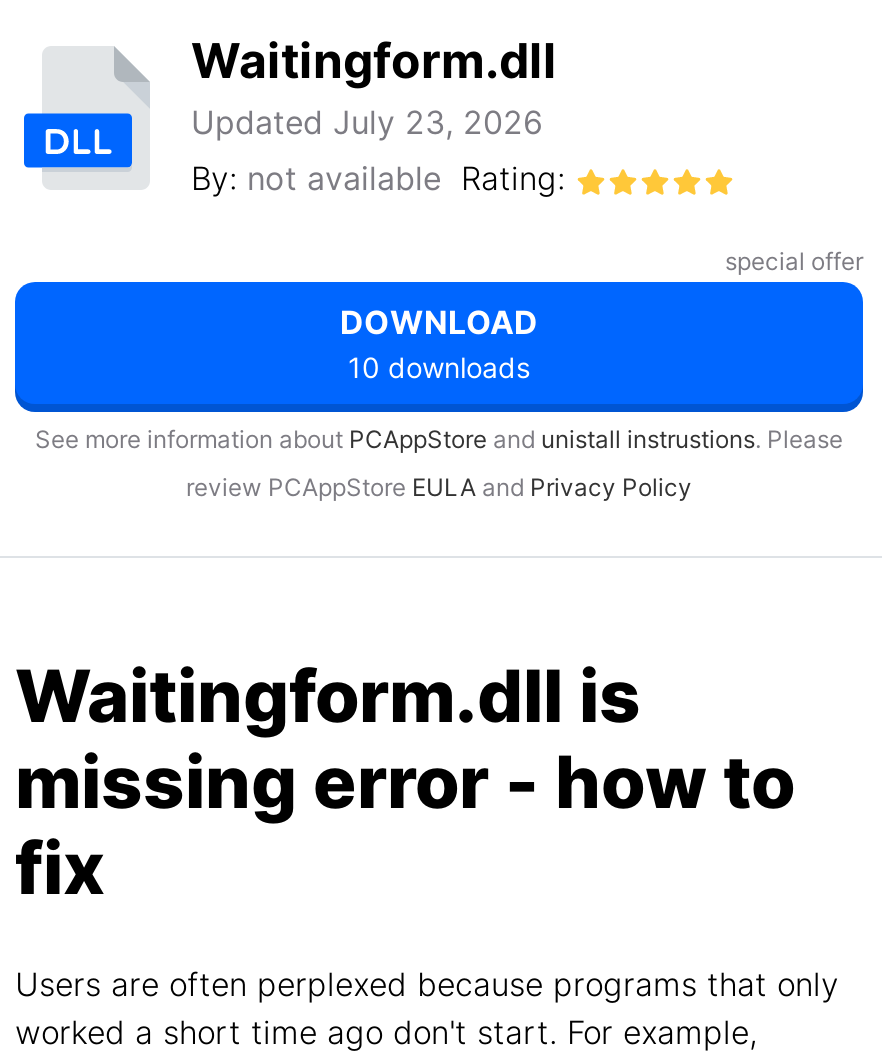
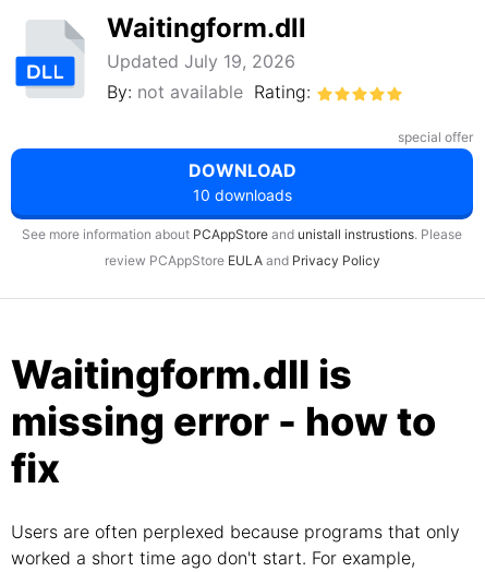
- Updated July 23, 2026
+ Updated July 19, 2026
